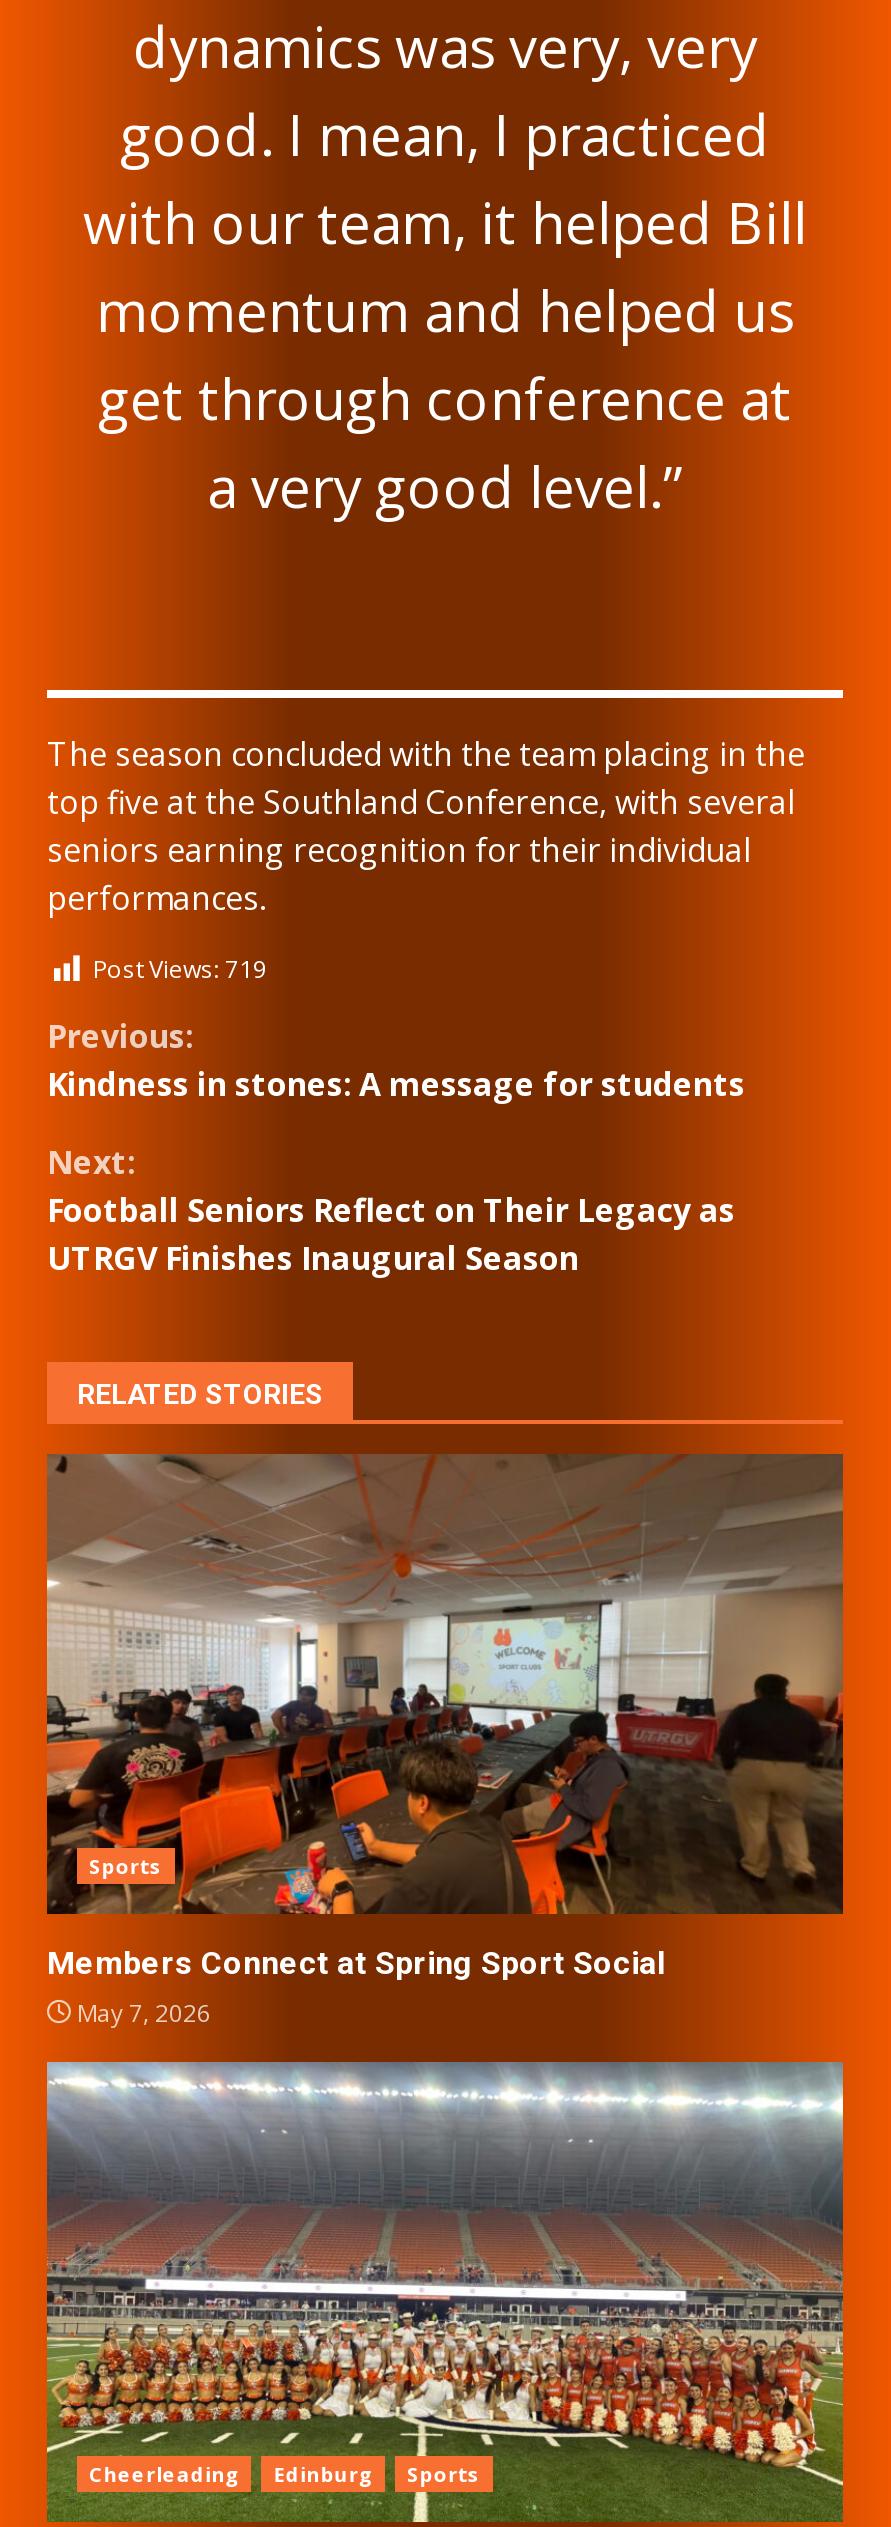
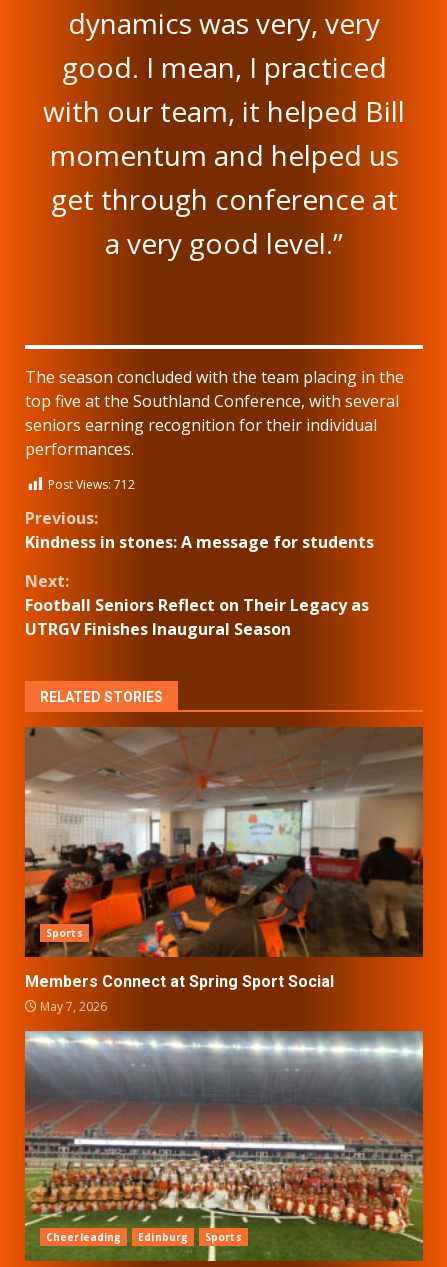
- Post Views: 719
+ Post Views: 712
